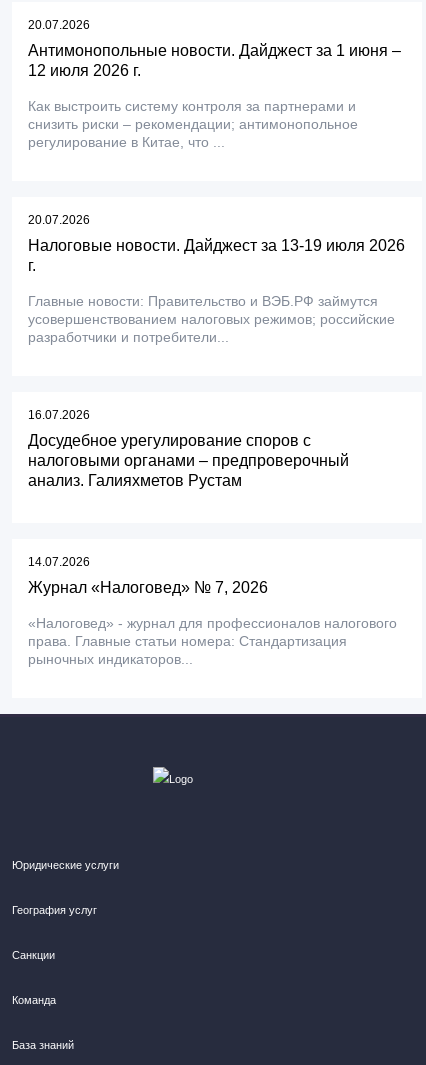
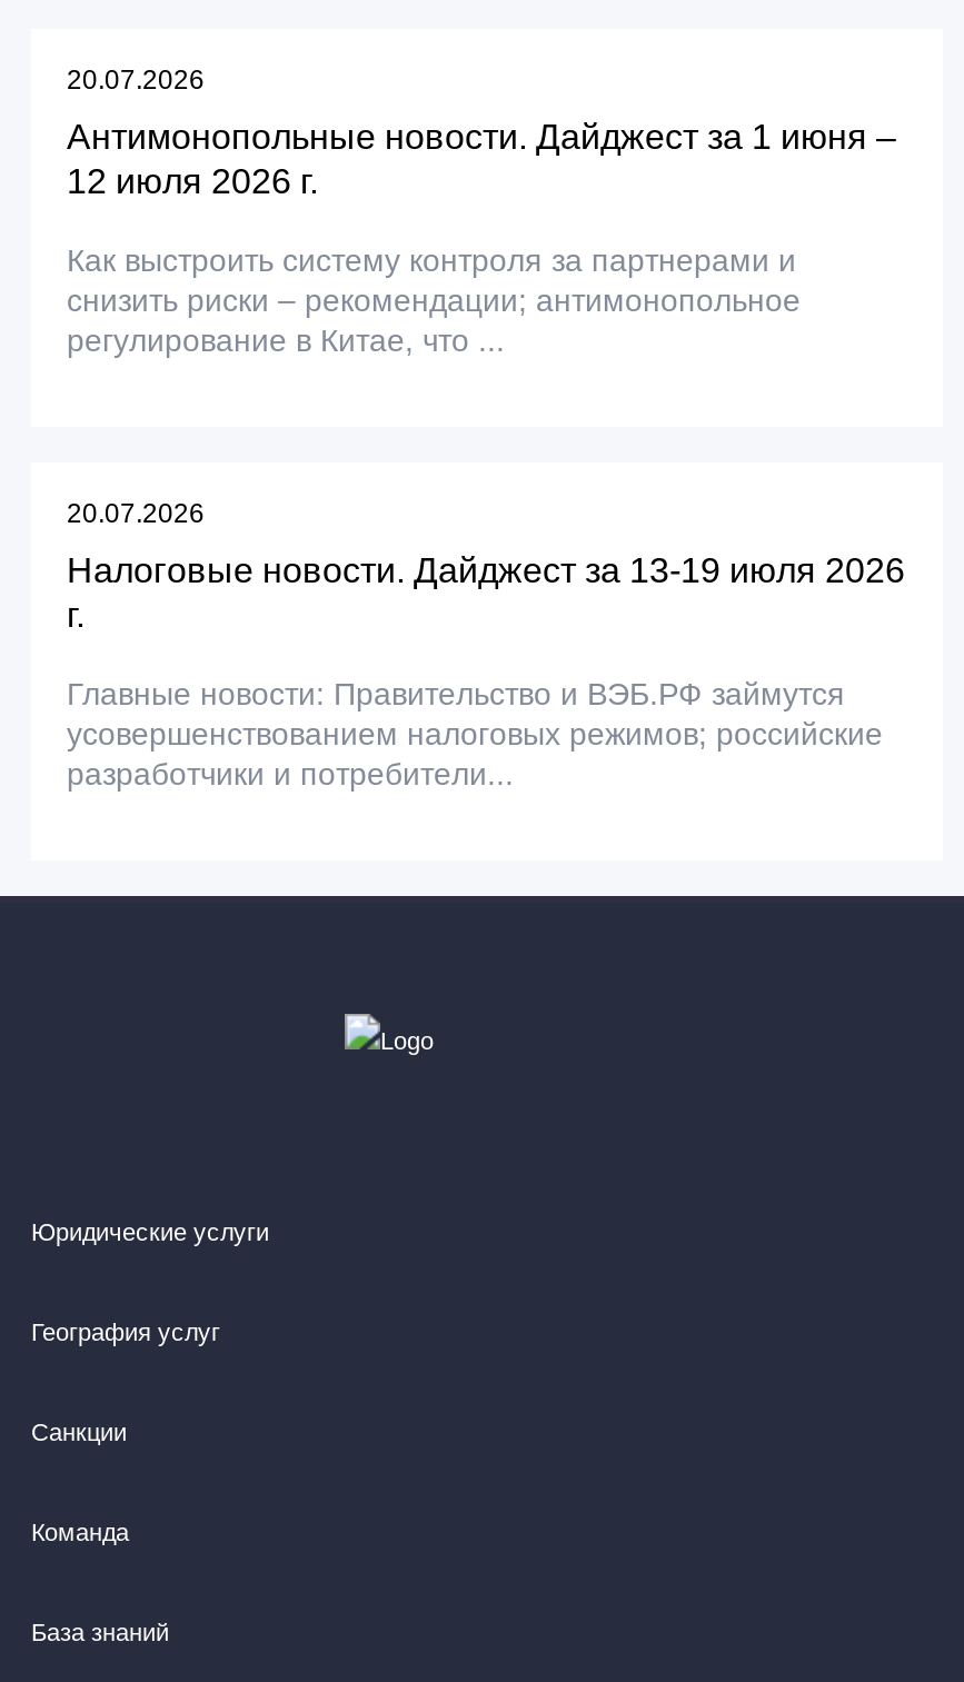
- 16.07.2026
- Досудебное урегулирование споров с
- налоговыми органами – предпроверочный
- анализ. Галияхметов Рустам

- 14.07.2026
- Журнал «Налоговед» № 7, 2026
- «Налоговед» - журнал для профессионалов налогового
- права. Главные статьи номера: Стандартизация
- рыночных индикаторов...
